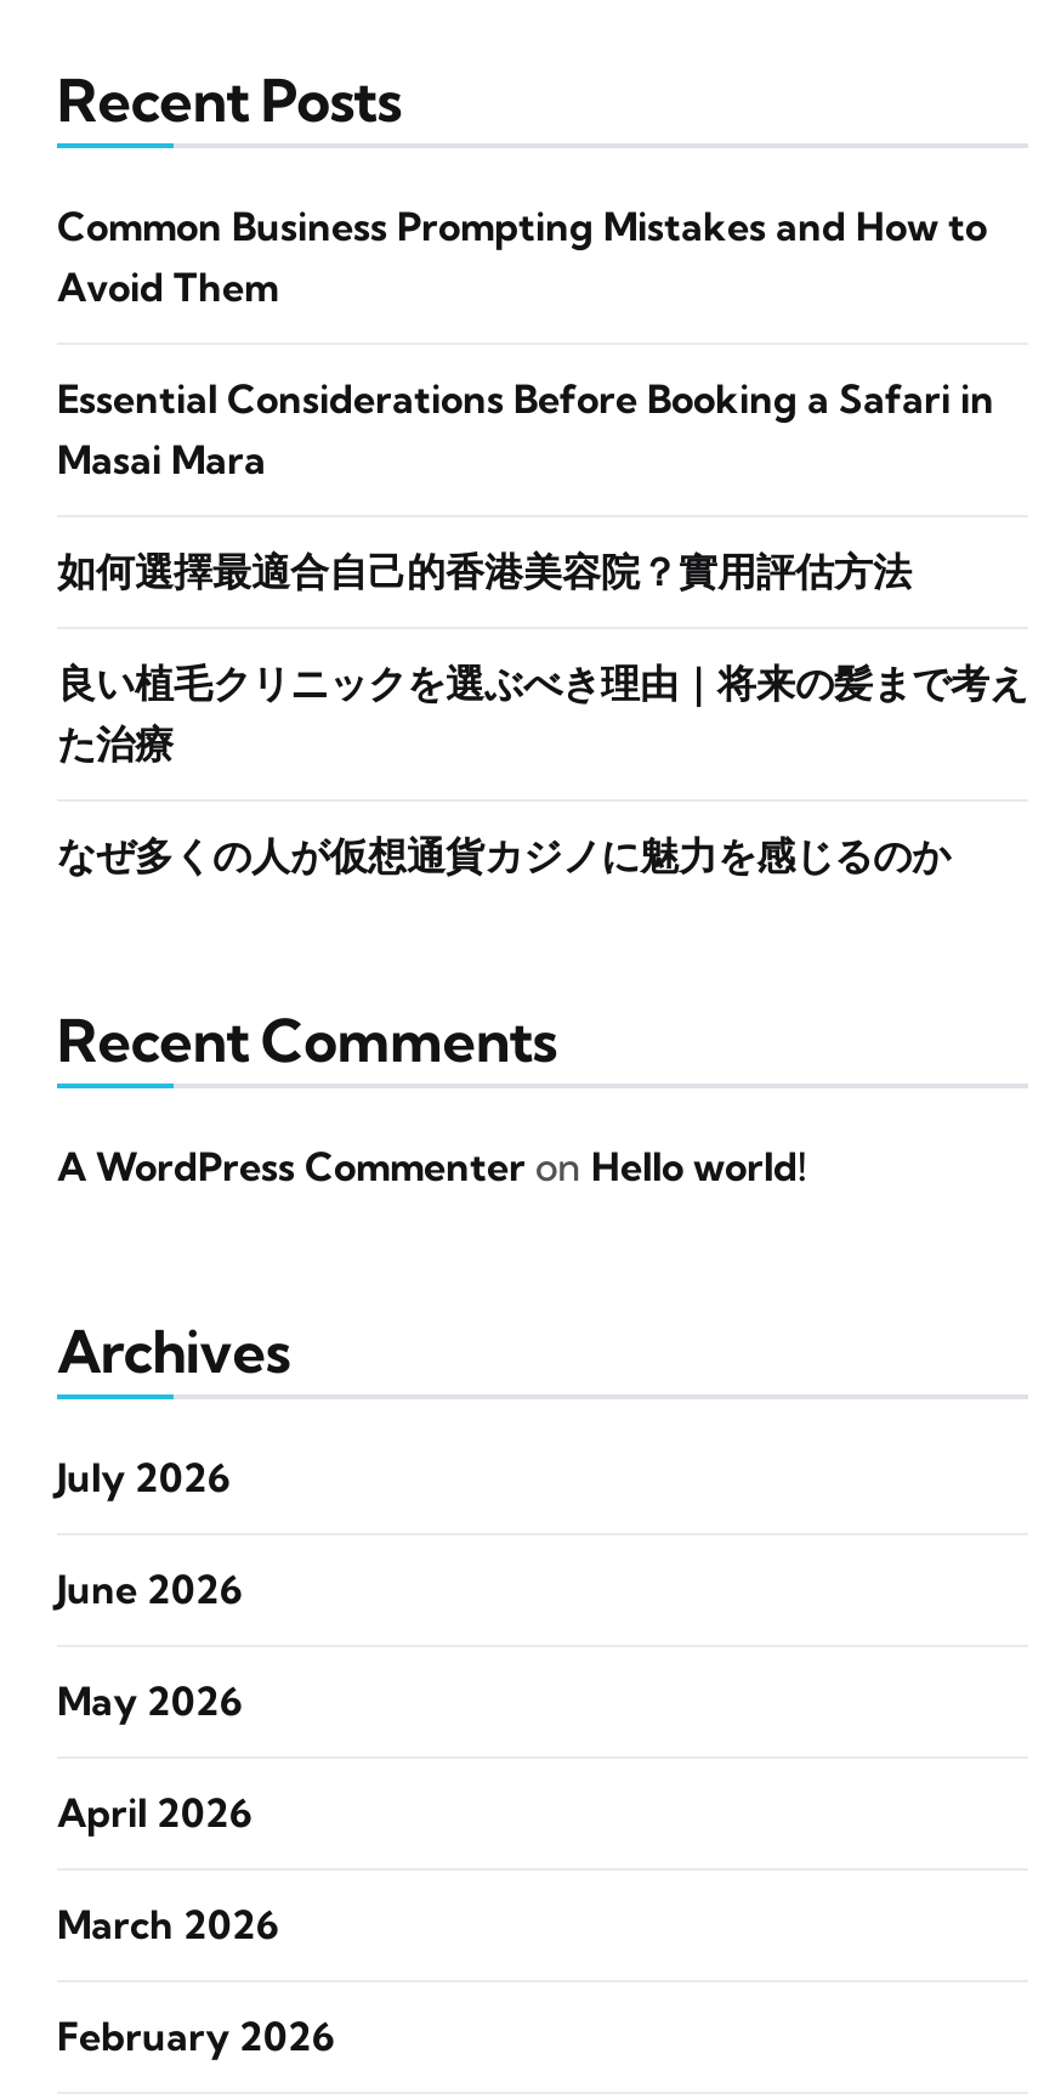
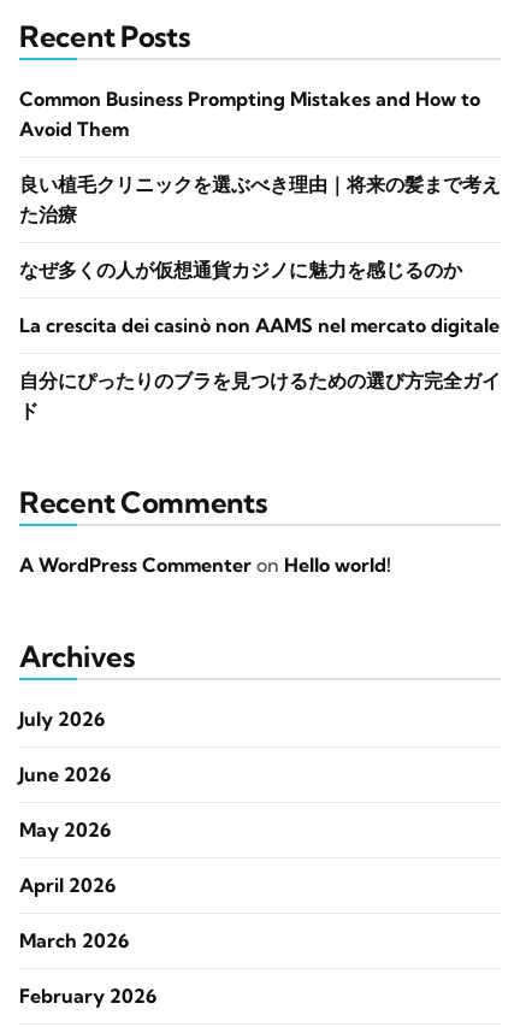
- Essential Considerations Before Booking a Safari in
- Masai Mara
- 如何選擇最適合自己的香港美容院？實用評估方法

moved up: 良い植毛クリニックを選ぶべき理由｜将来の髪まで考え | た治療 | なぜ多くの人が仮想通貨カジノに魅力を感じるのか

+ La crescita dei casinò non AAMS nel mercato digitale
+ 自分にぴったりのブラを見つけるための選び方完全ガイ
+ ド
